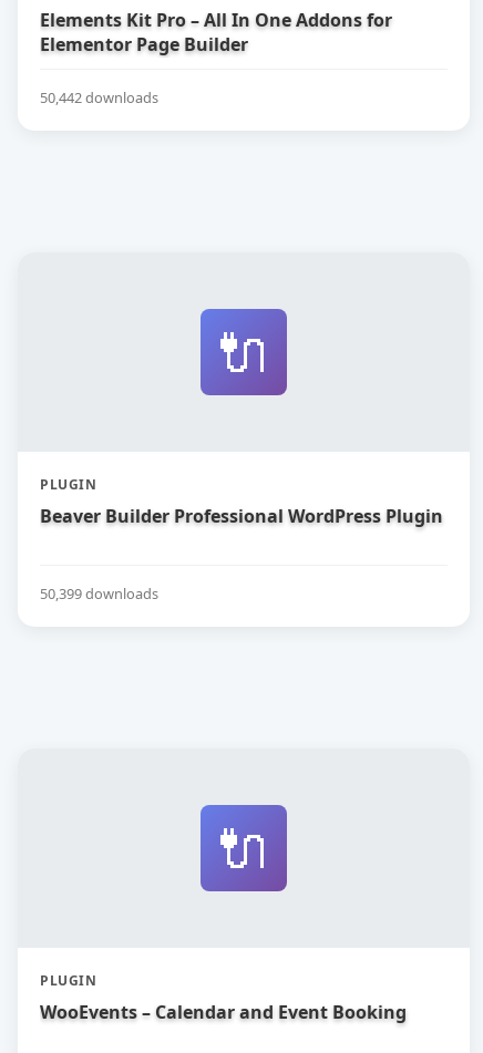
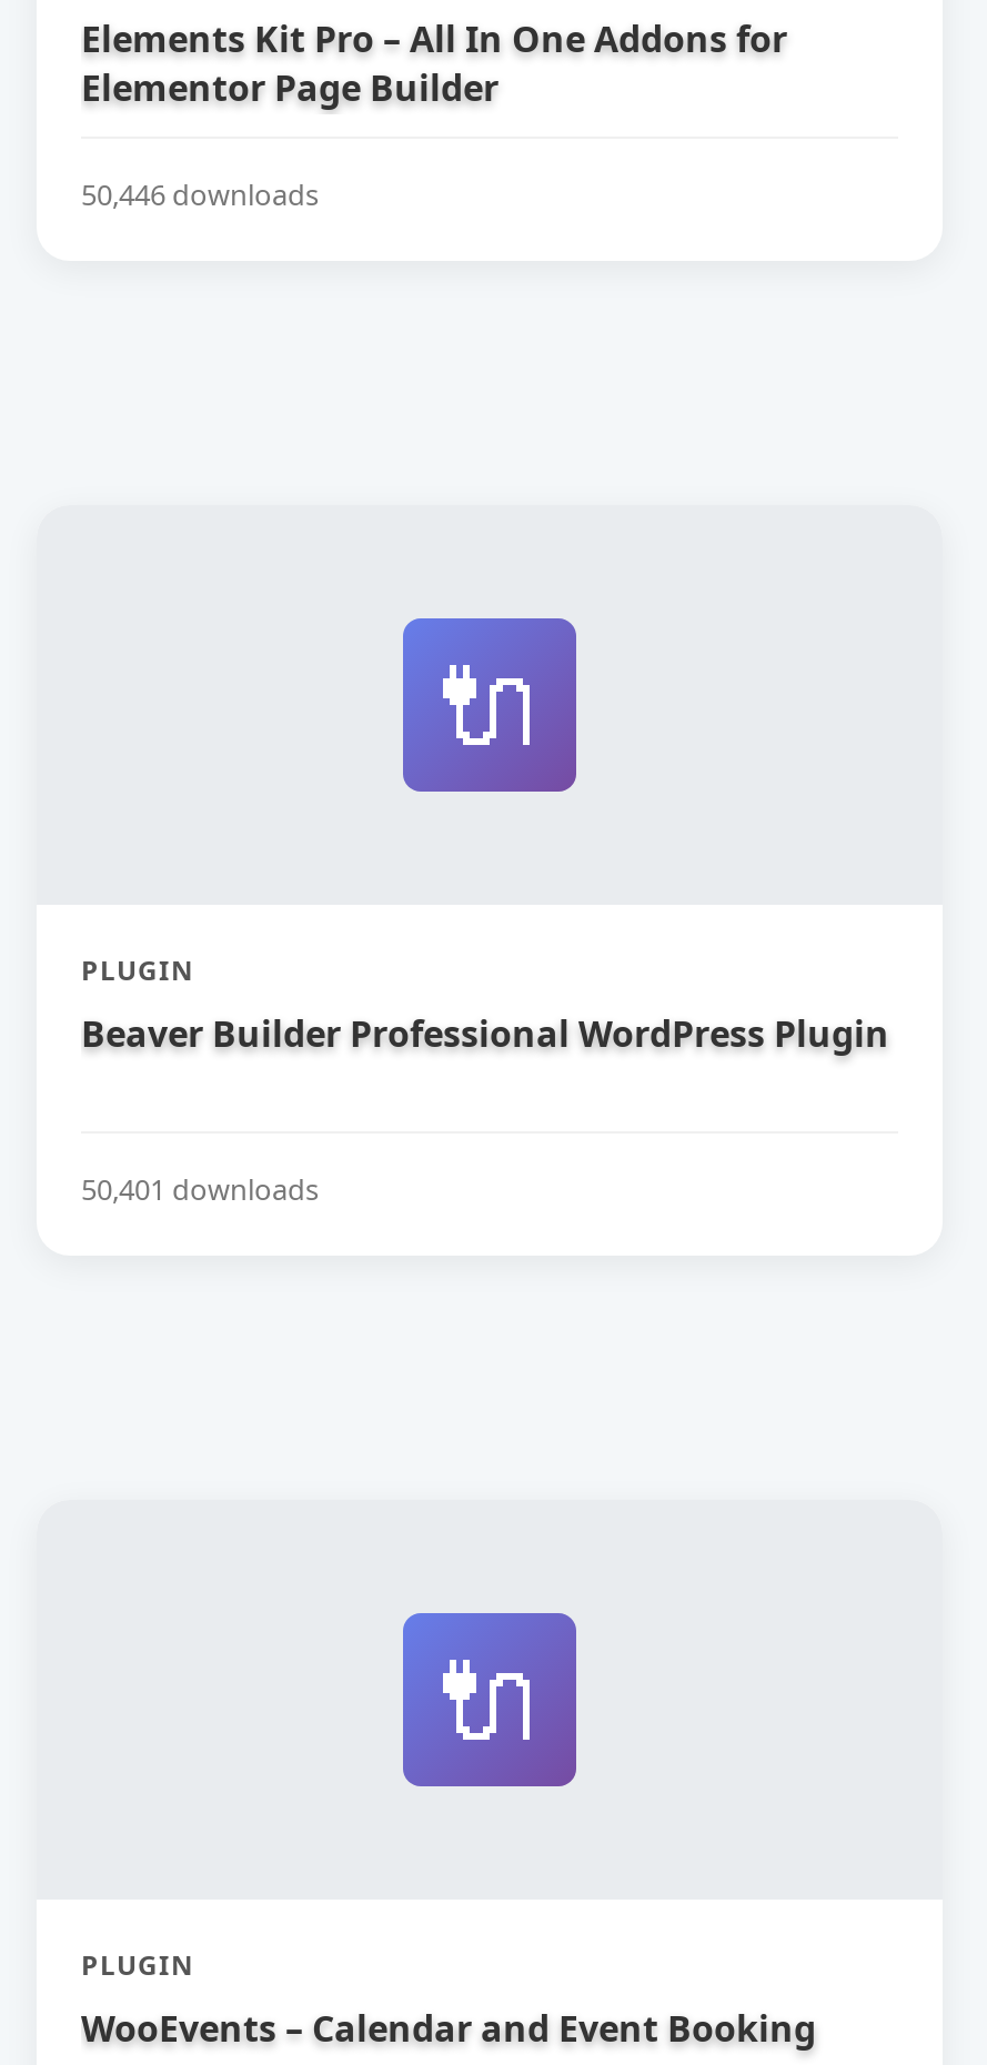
- 50,442 downloads
+ 50,446 downloads

- 50,399 downloads
+ 50,401 downloads
